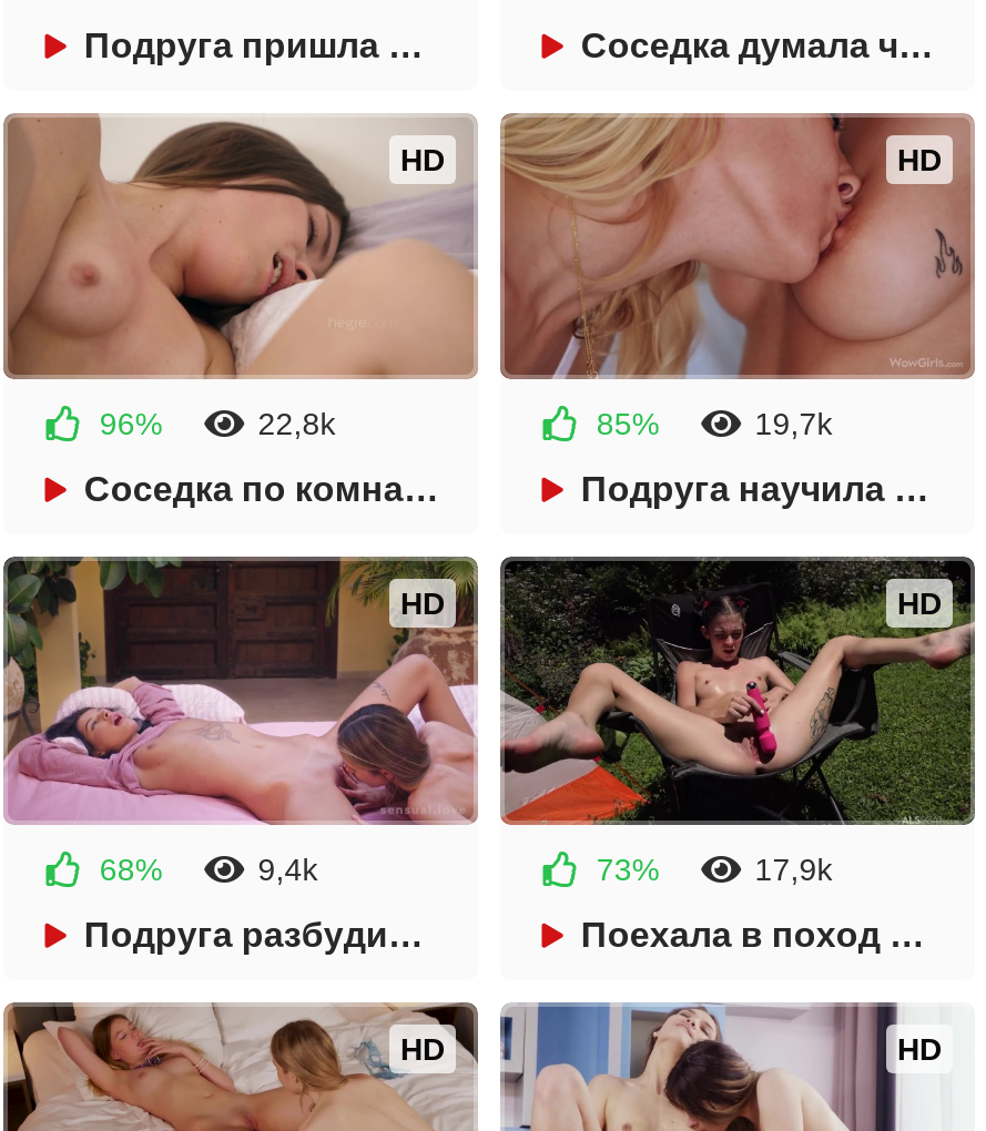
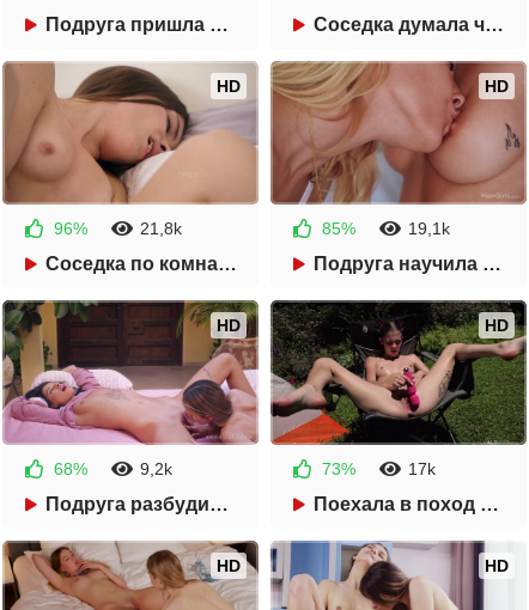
- 22,8k
+ 21,8k

- 19,7k
+ 19,1k

- 9,4k
+ 9,2k

- 17,9k
+ 17k
